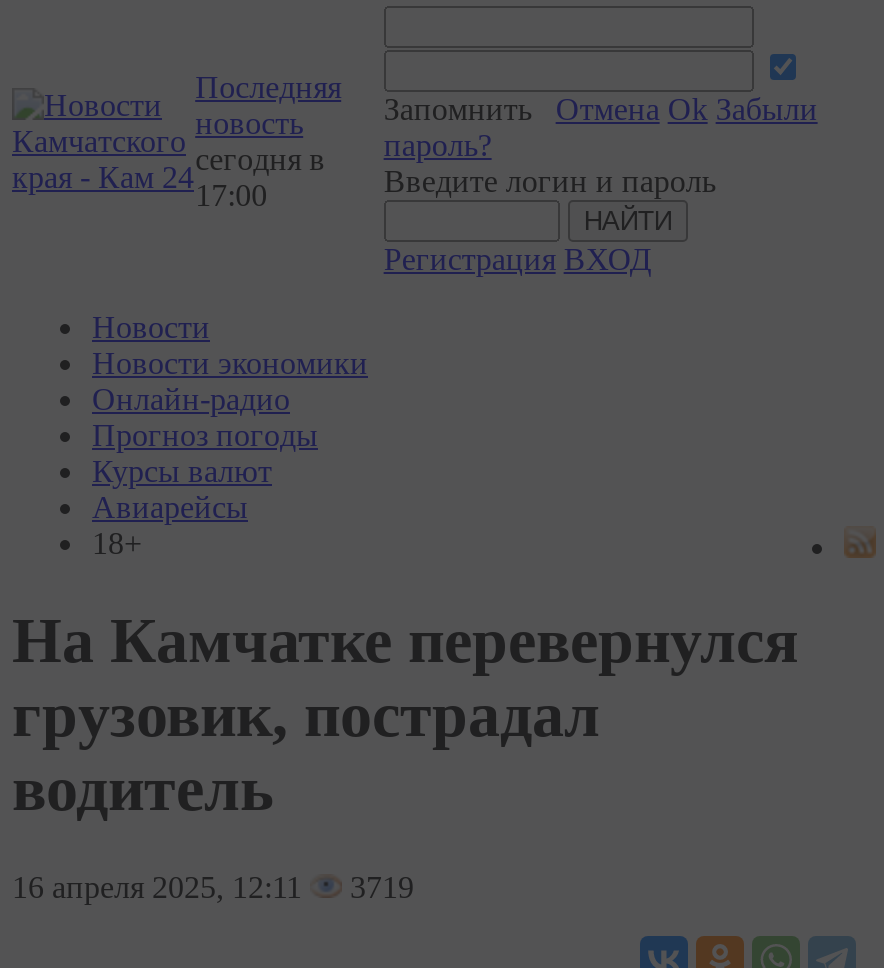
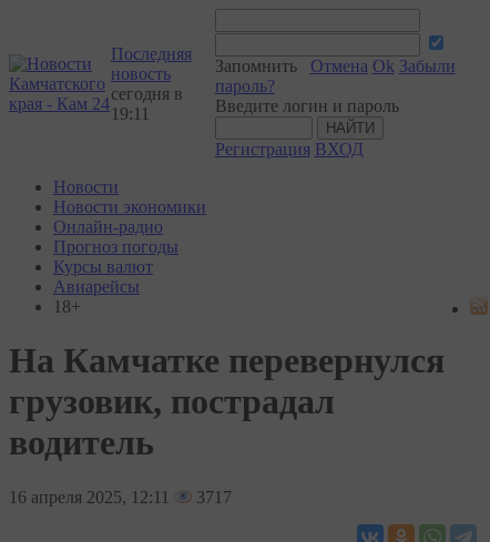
- 17:00
+ 19:11

- 16 апреля 2025, 12:11 3719
+ 16 апреля 2025, 12:11 3717
